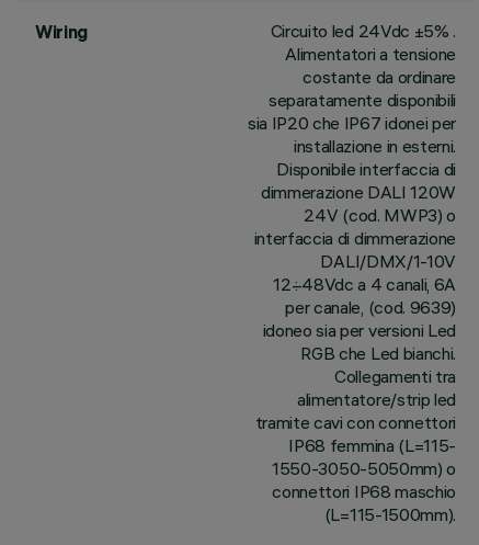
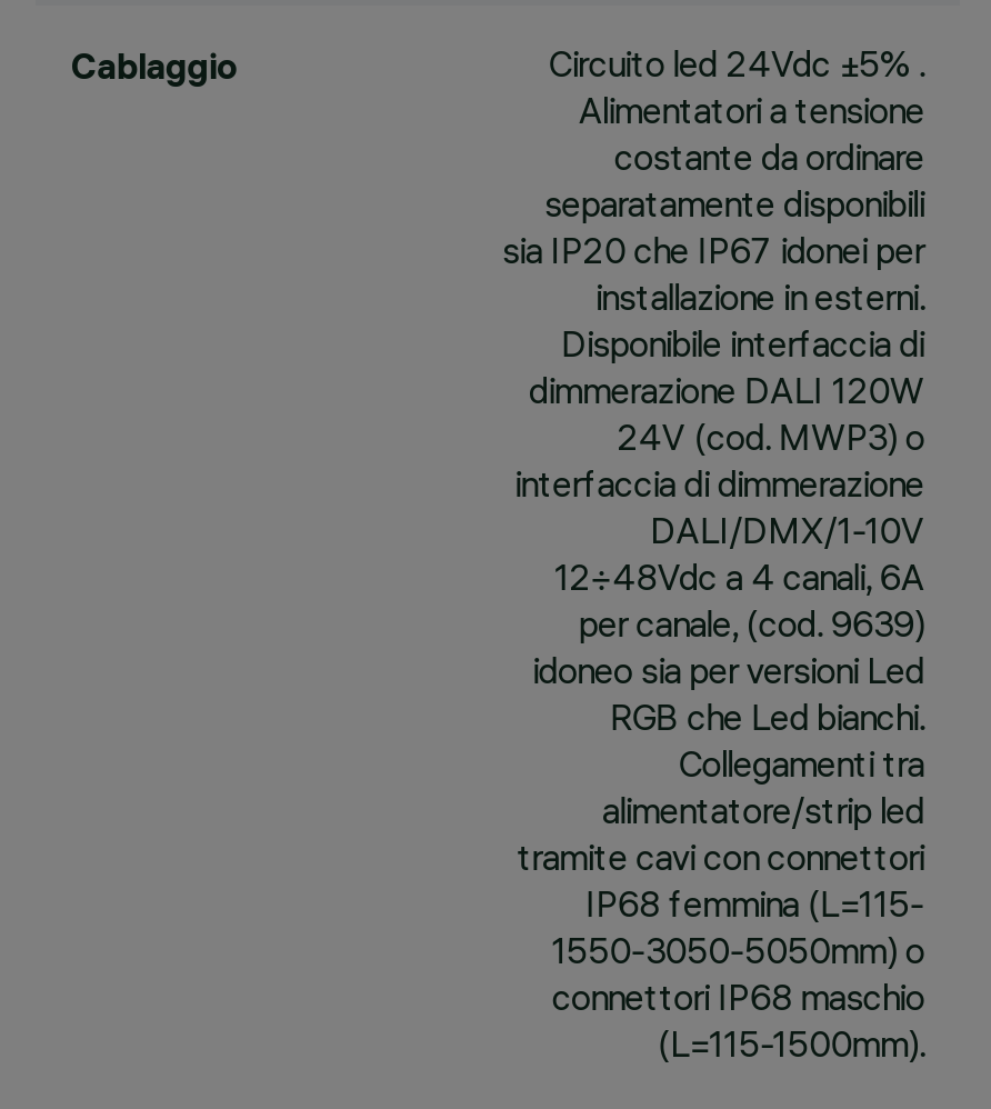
- Wiring
+ Cablaggio
